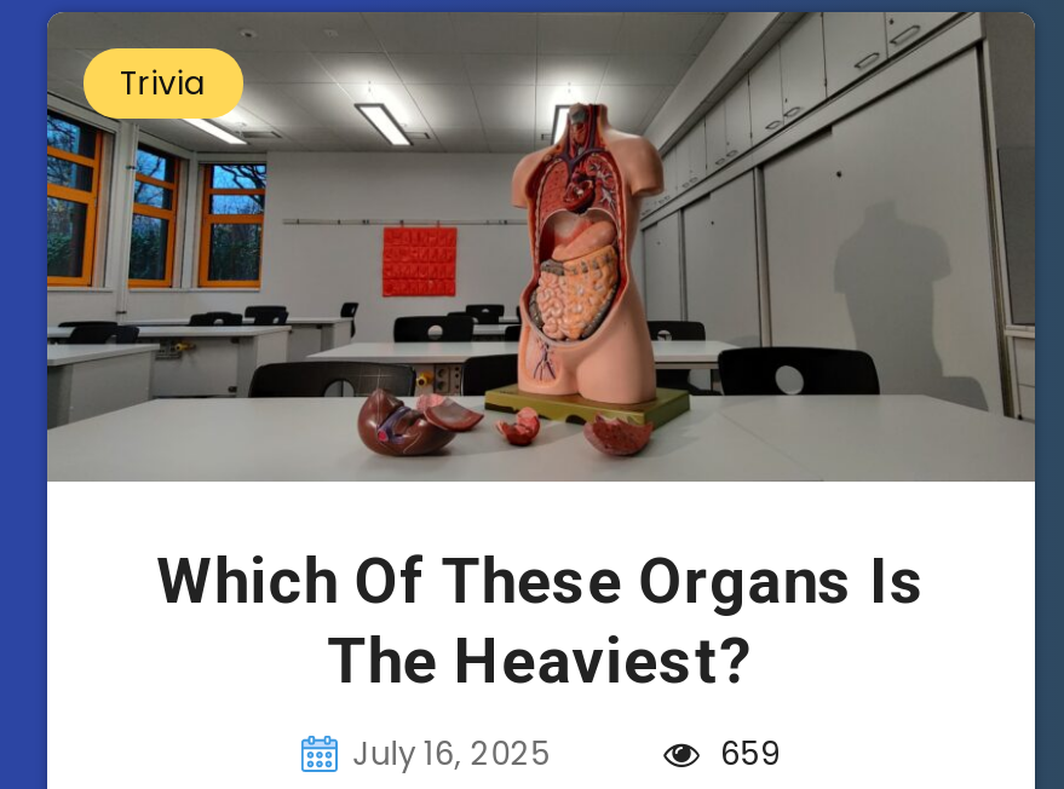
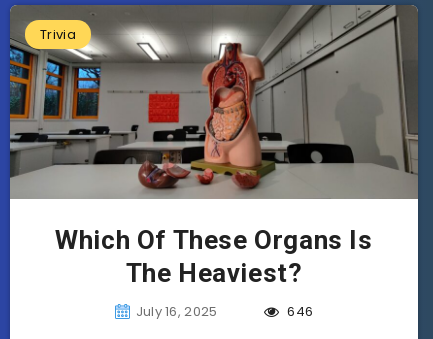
- 659
+ 646
